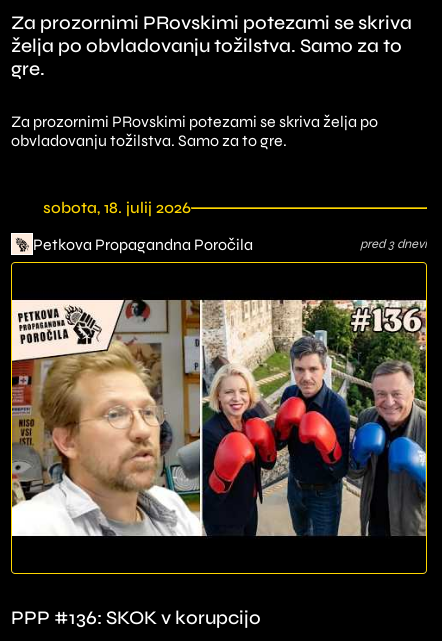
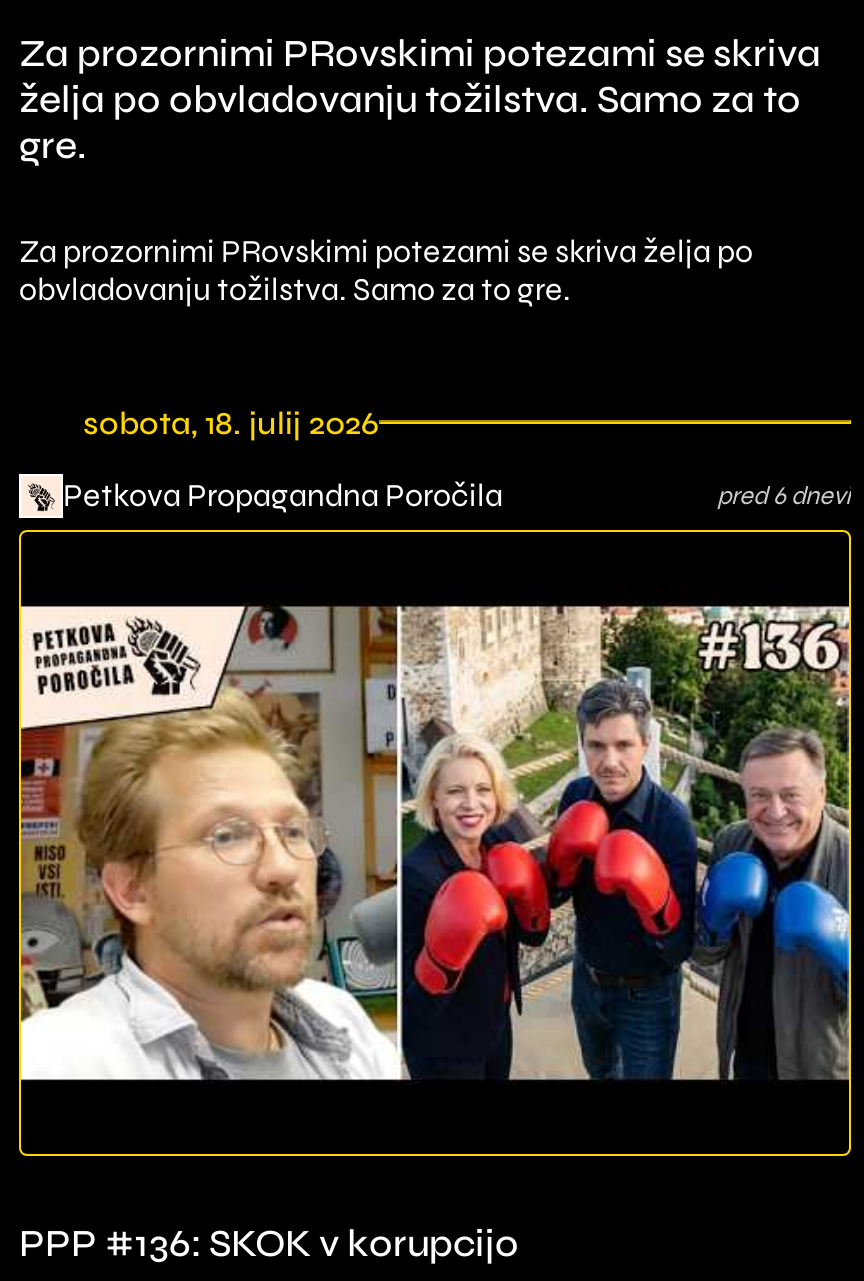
- pred 3 dnevi
+ pred 6 dnevi
